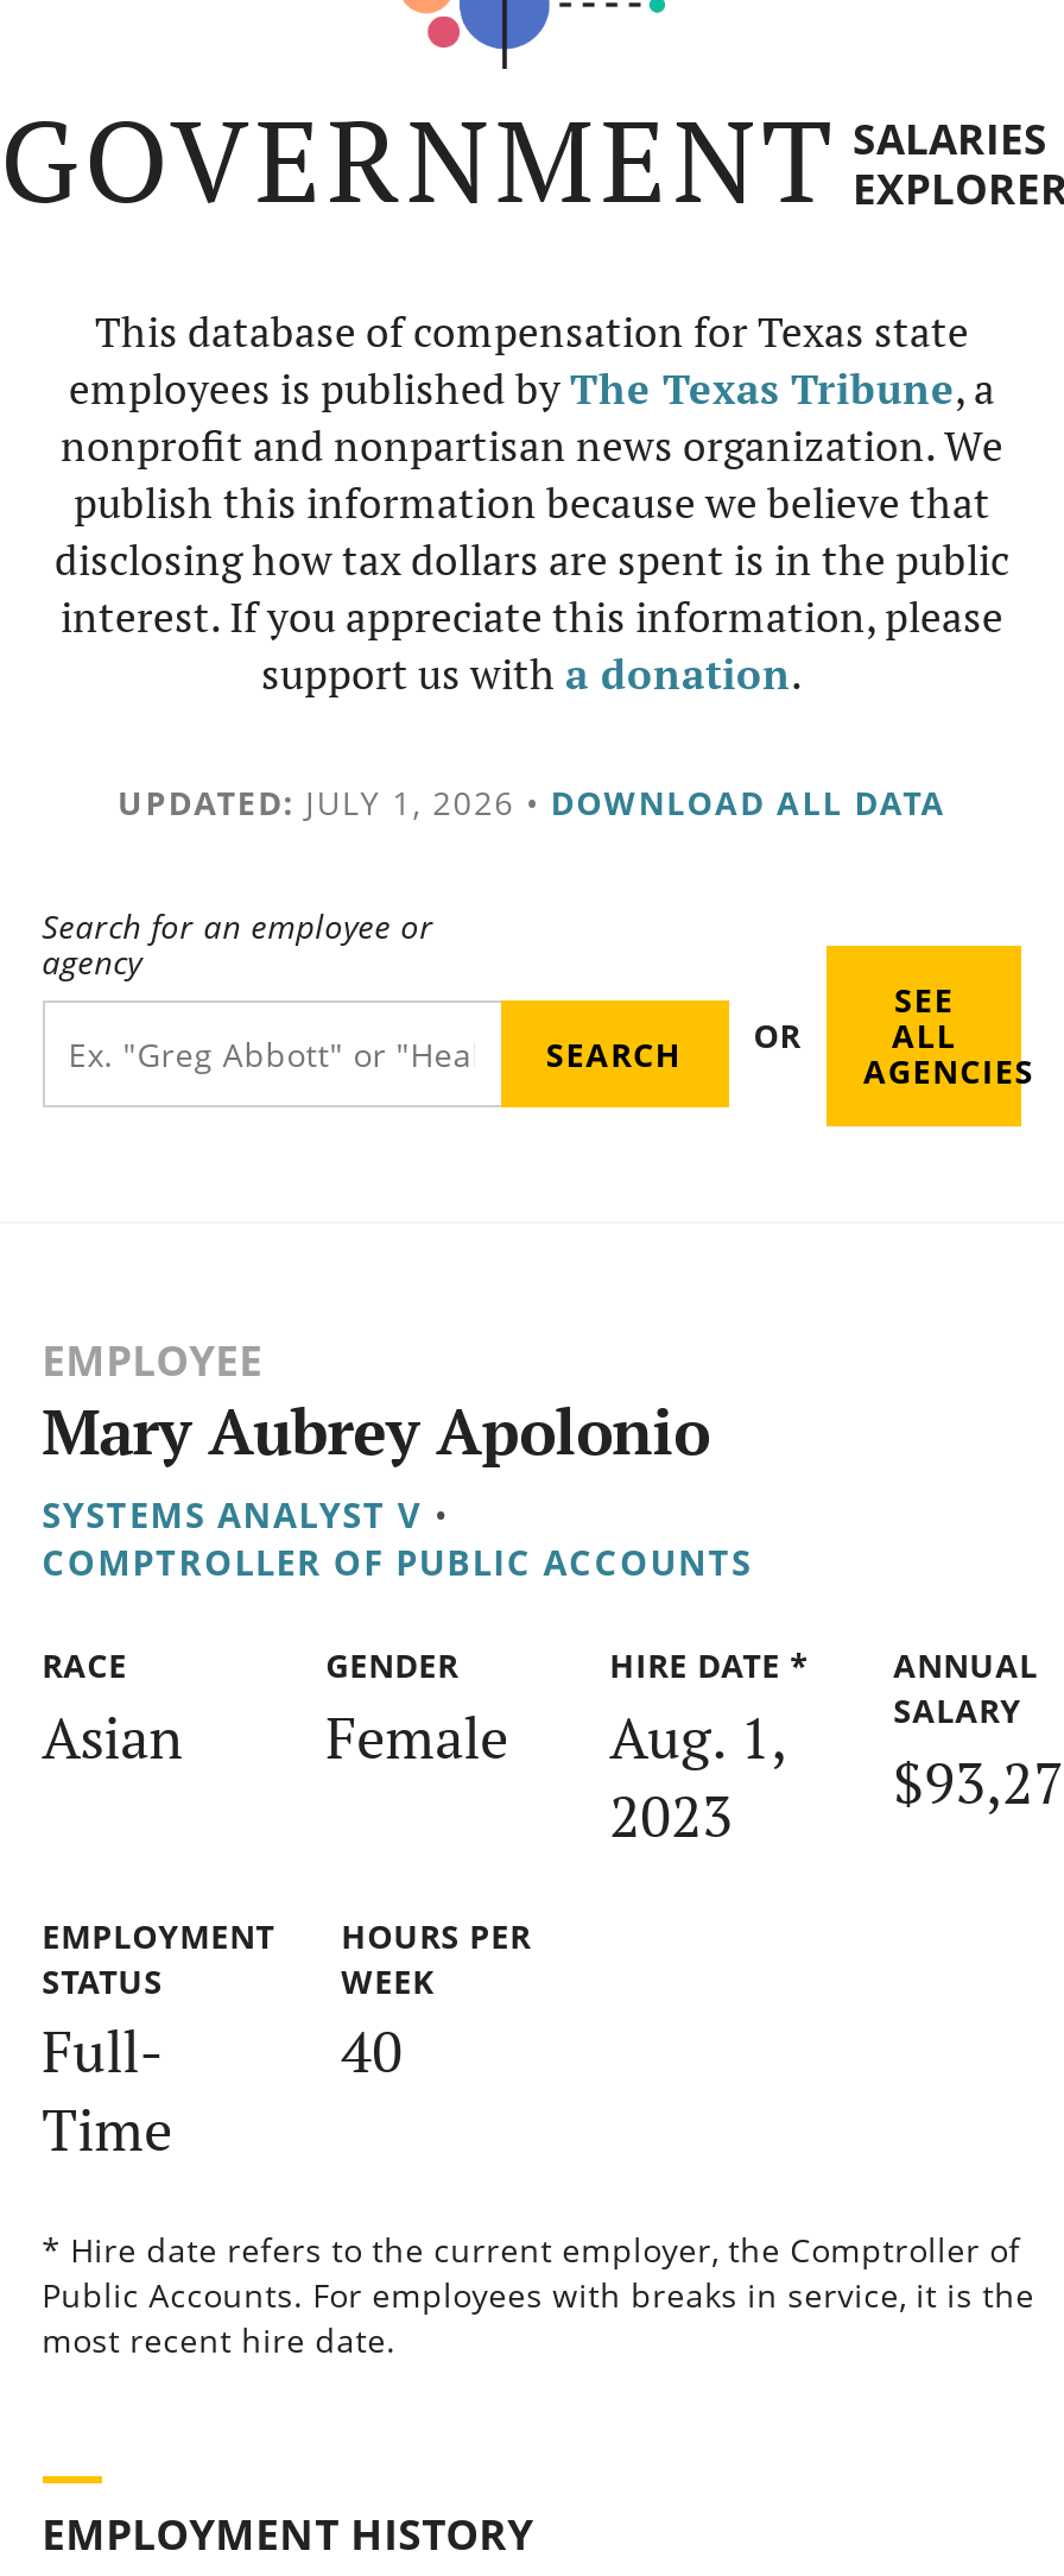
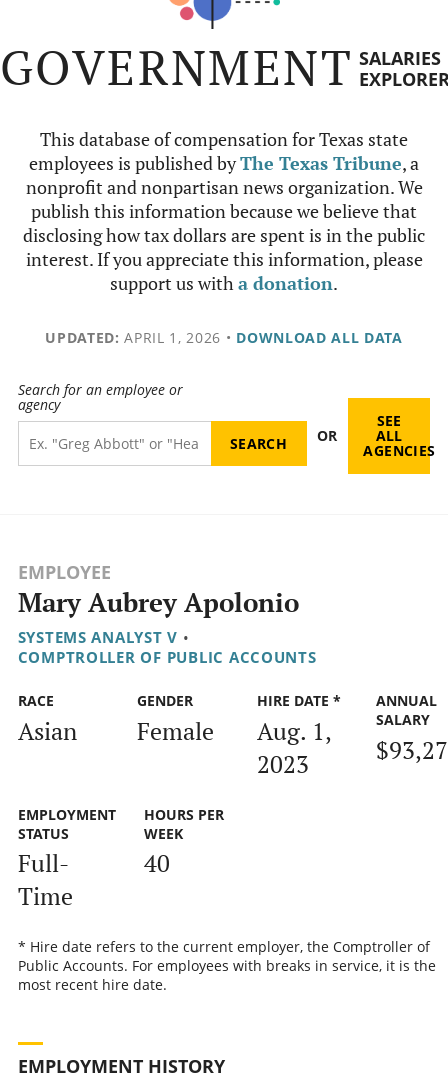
- UPDATED: JULY 1, 2026 • DOWNLOAD ALL DATA
+ UPDATED: APRIL 1, 2026 • DOWNLOAD ALL DATA
